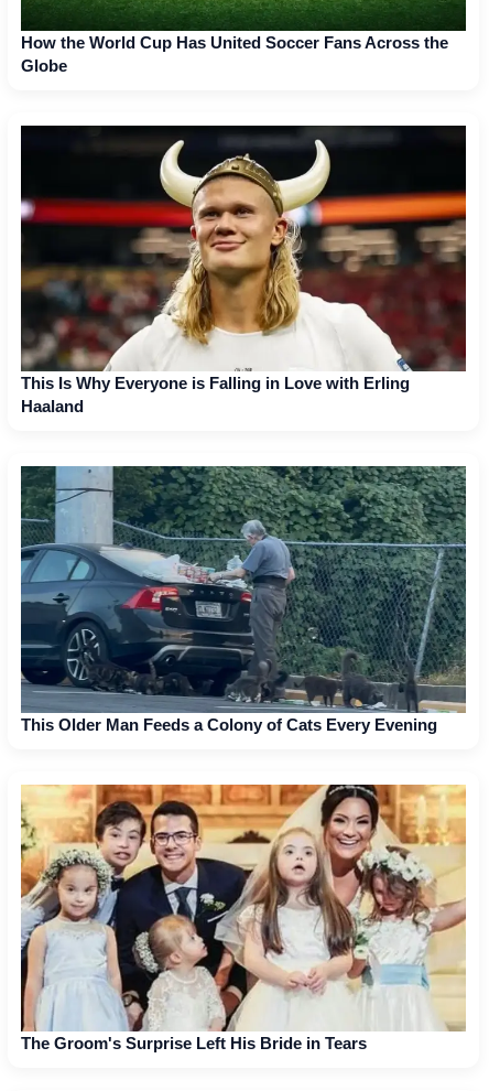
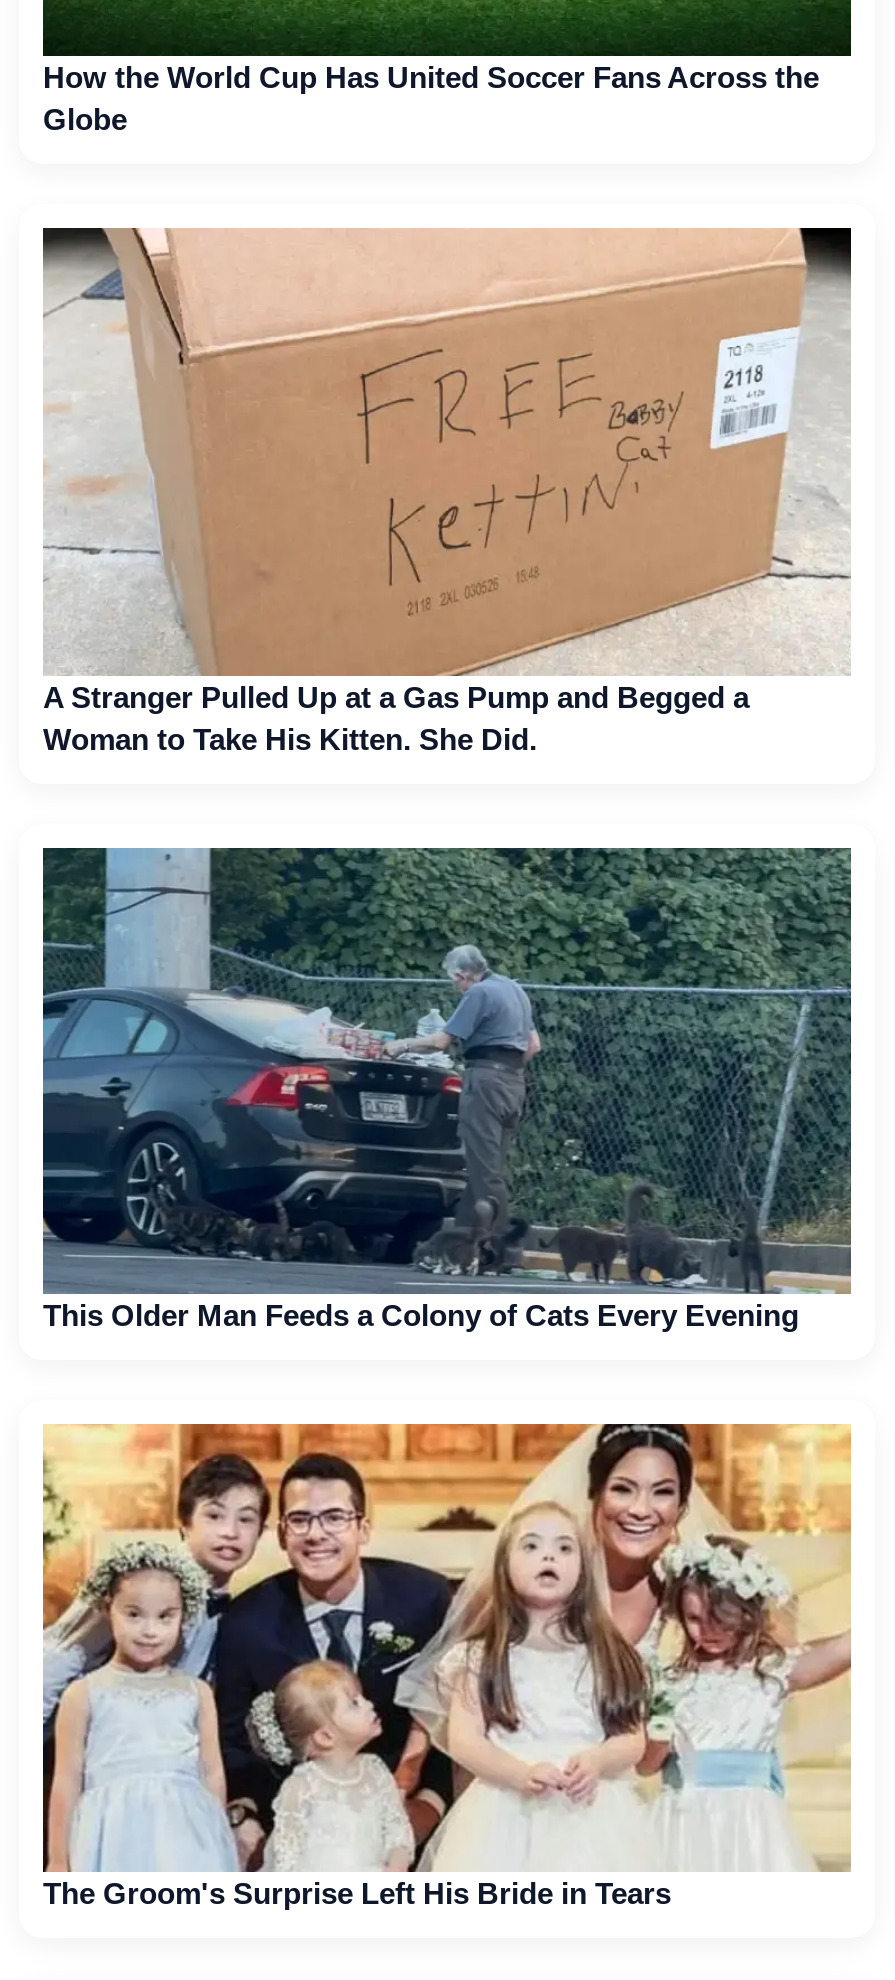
- [image]
- This Is Why Everyone is Falling in Love with Erling
- Haaland
+ [image]
+ A Stranger Pulled Up at a Gas Pump and Begged a
+ Woman to Take His Kitten. She Did.
